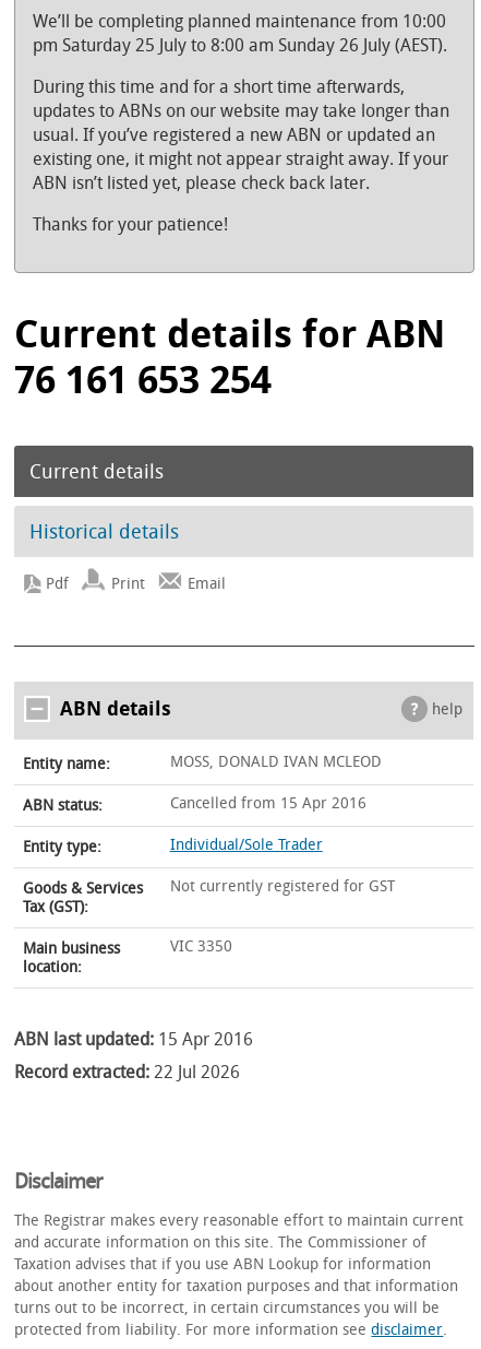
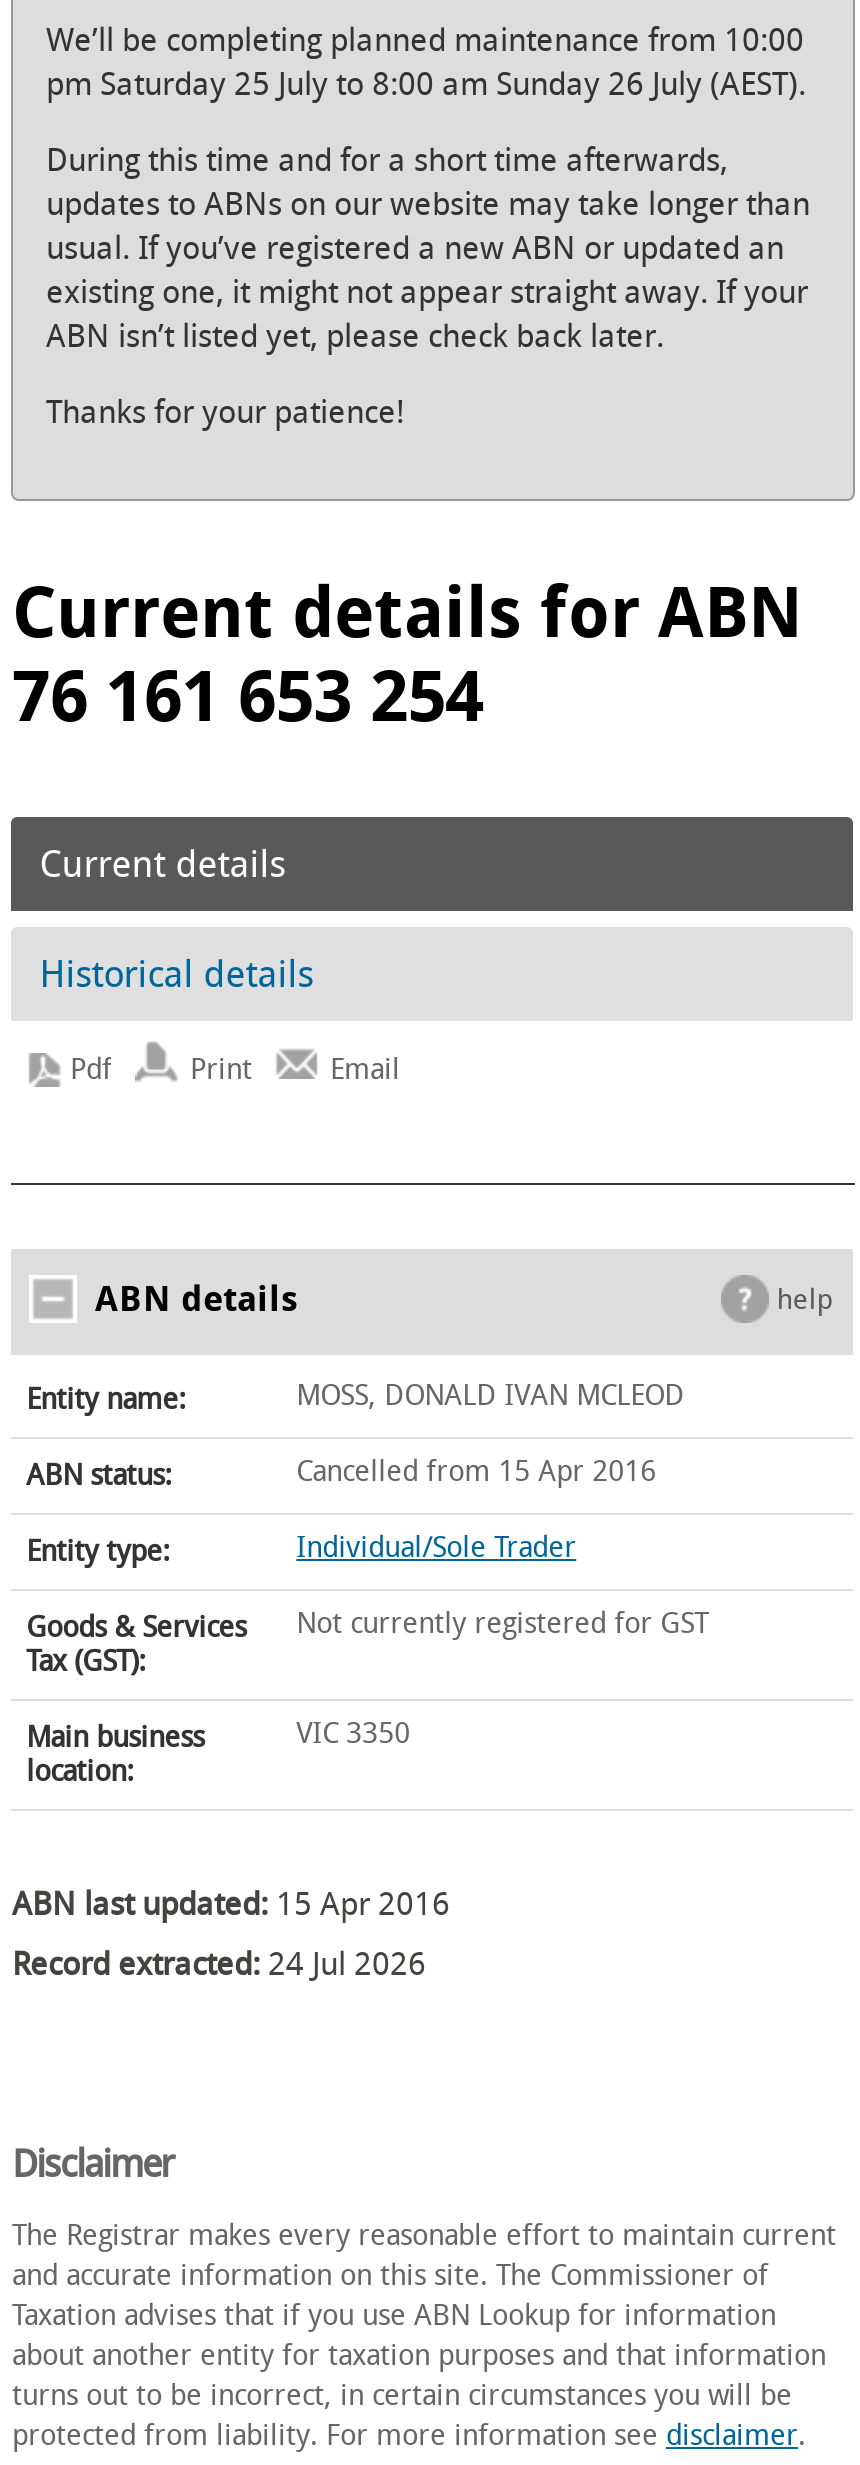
- Record extracted: 22 Jul 2026
+ Record extracted: 24 Jul 2026
